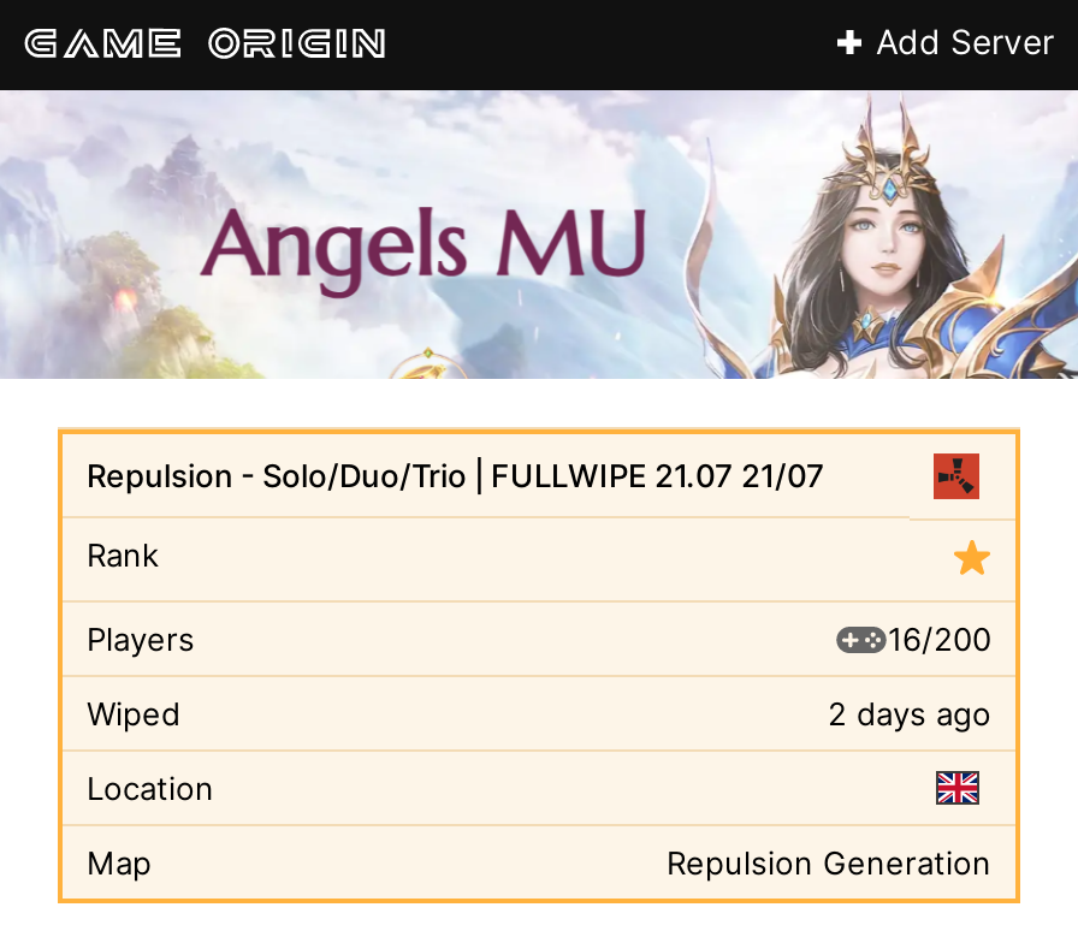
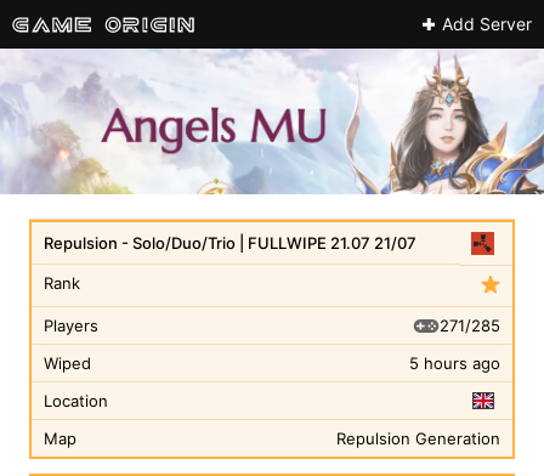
- 16/200
+ 271/285

- 2 days ago
+ 5 hours ago
